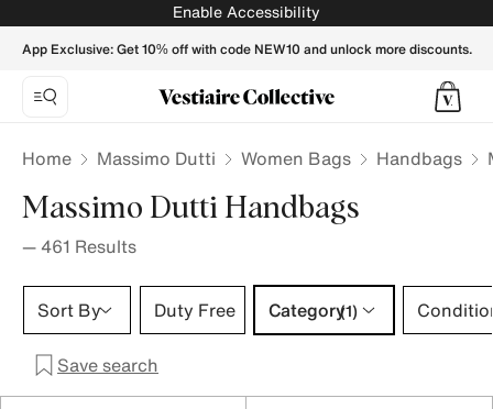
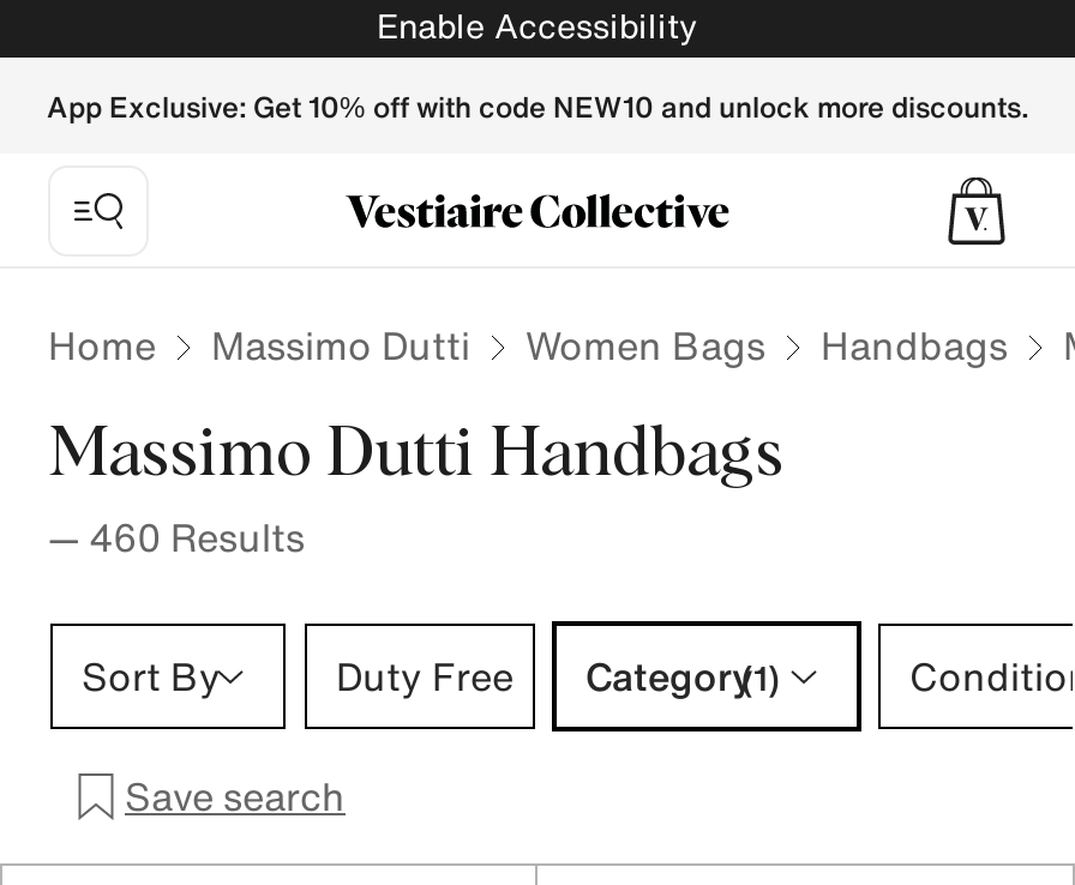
- — 461 Results
+ — 460 Results
